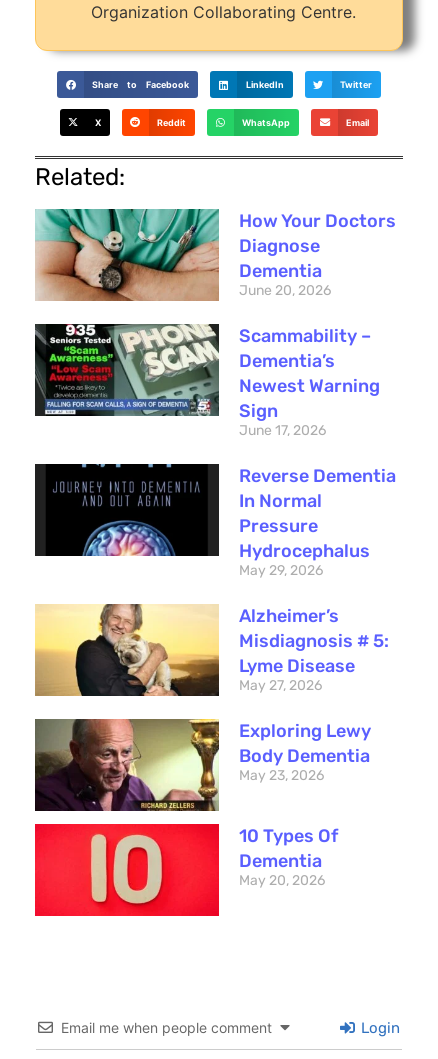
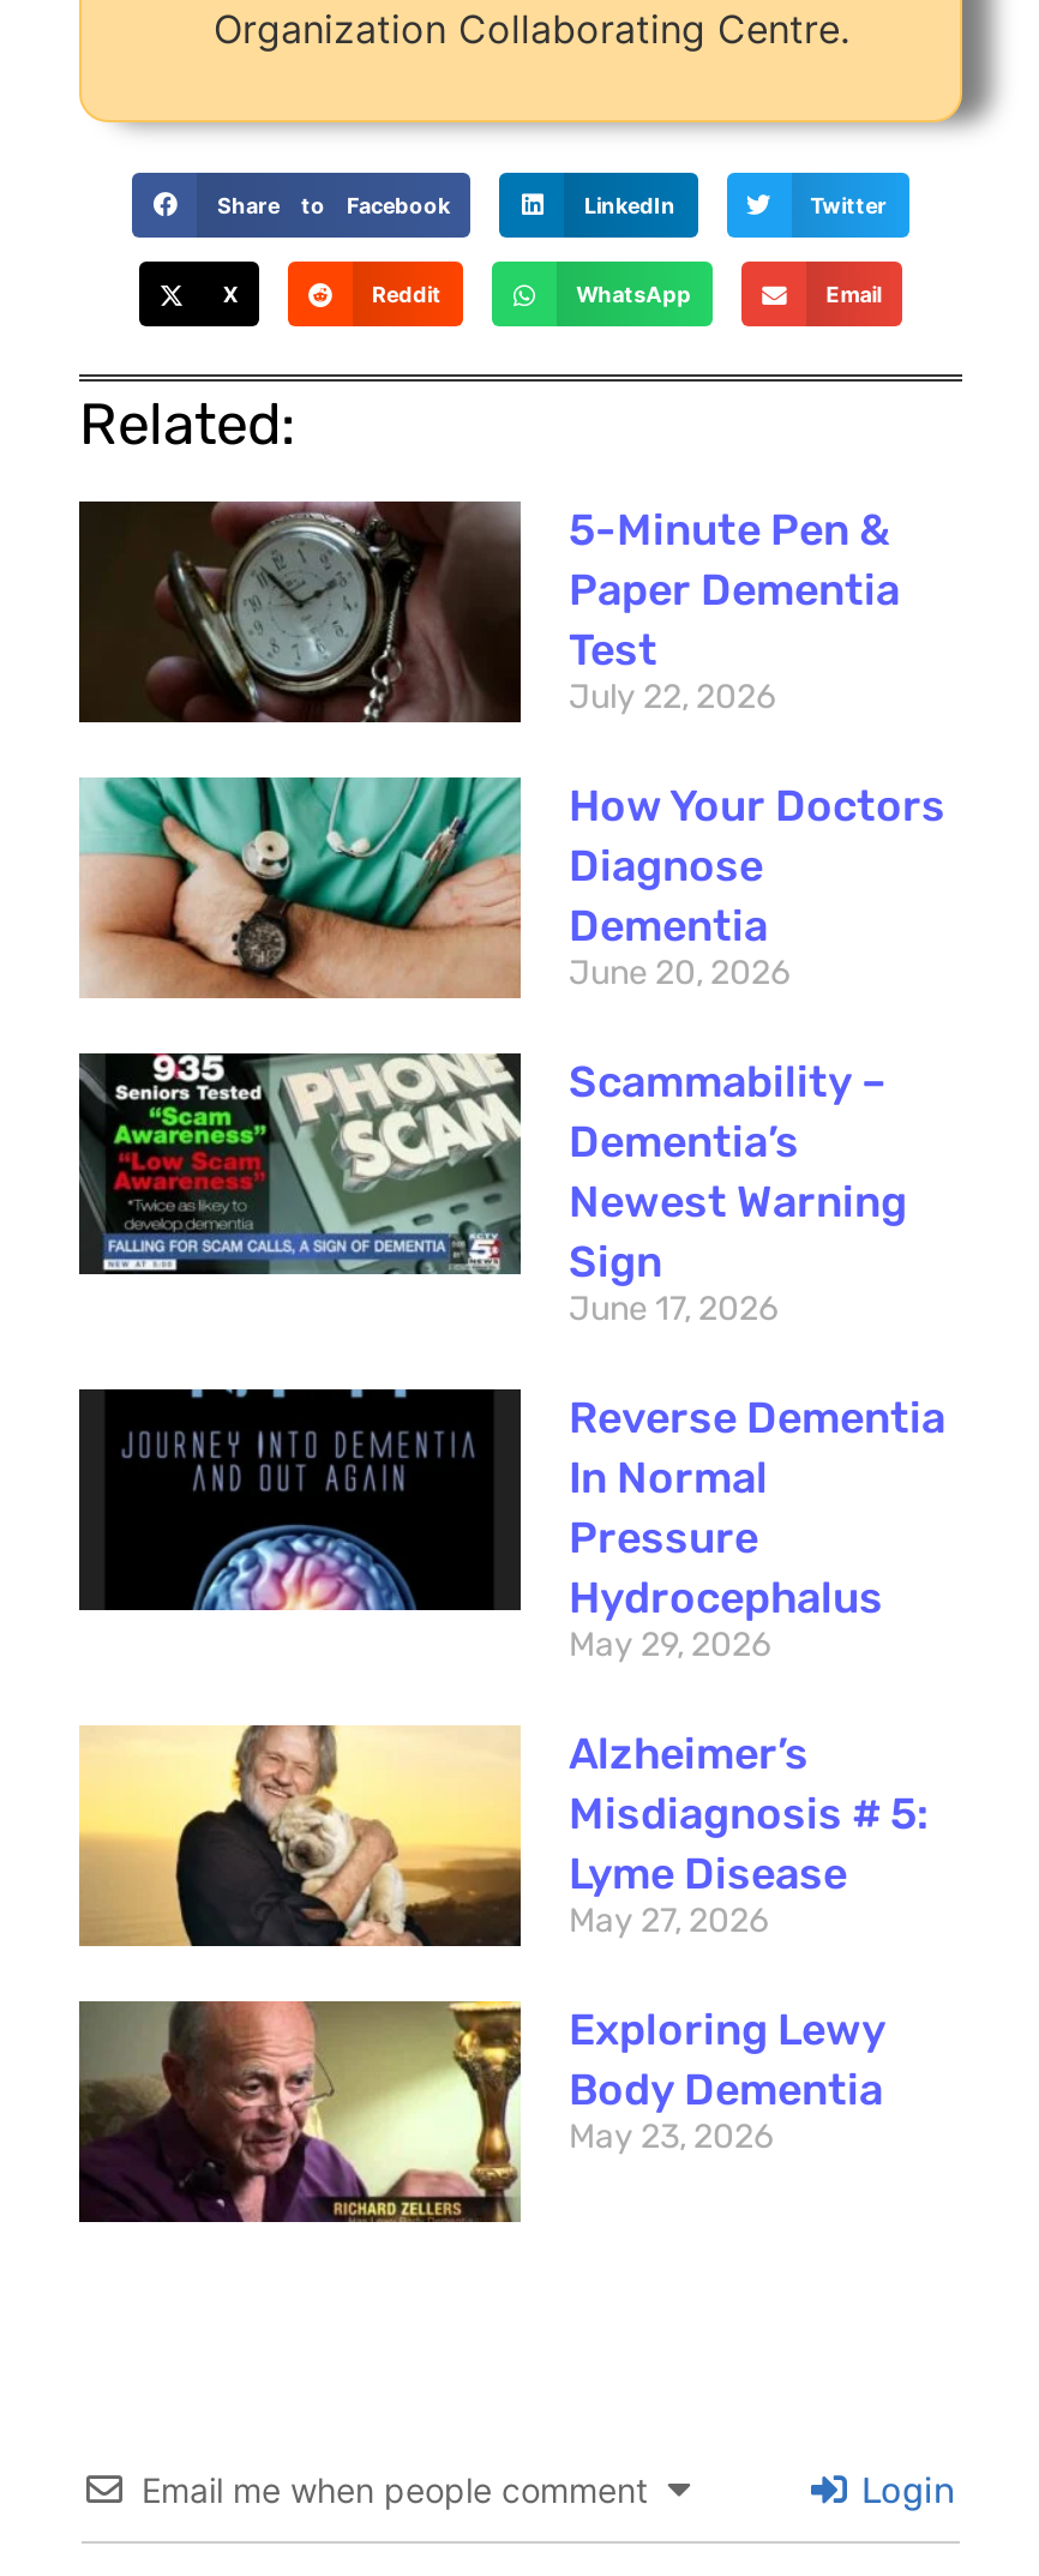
+ [image]
+ 5-Minute Pen &
+ Paper Dementia
+ Test
+ July 22, 2026

moved down: [image] | How Your Doctors | Diagnose | ... | Body Dementia | May 23, 2026

- [image]
- 10 Types Of
- Dementia
- May 20, 2026
